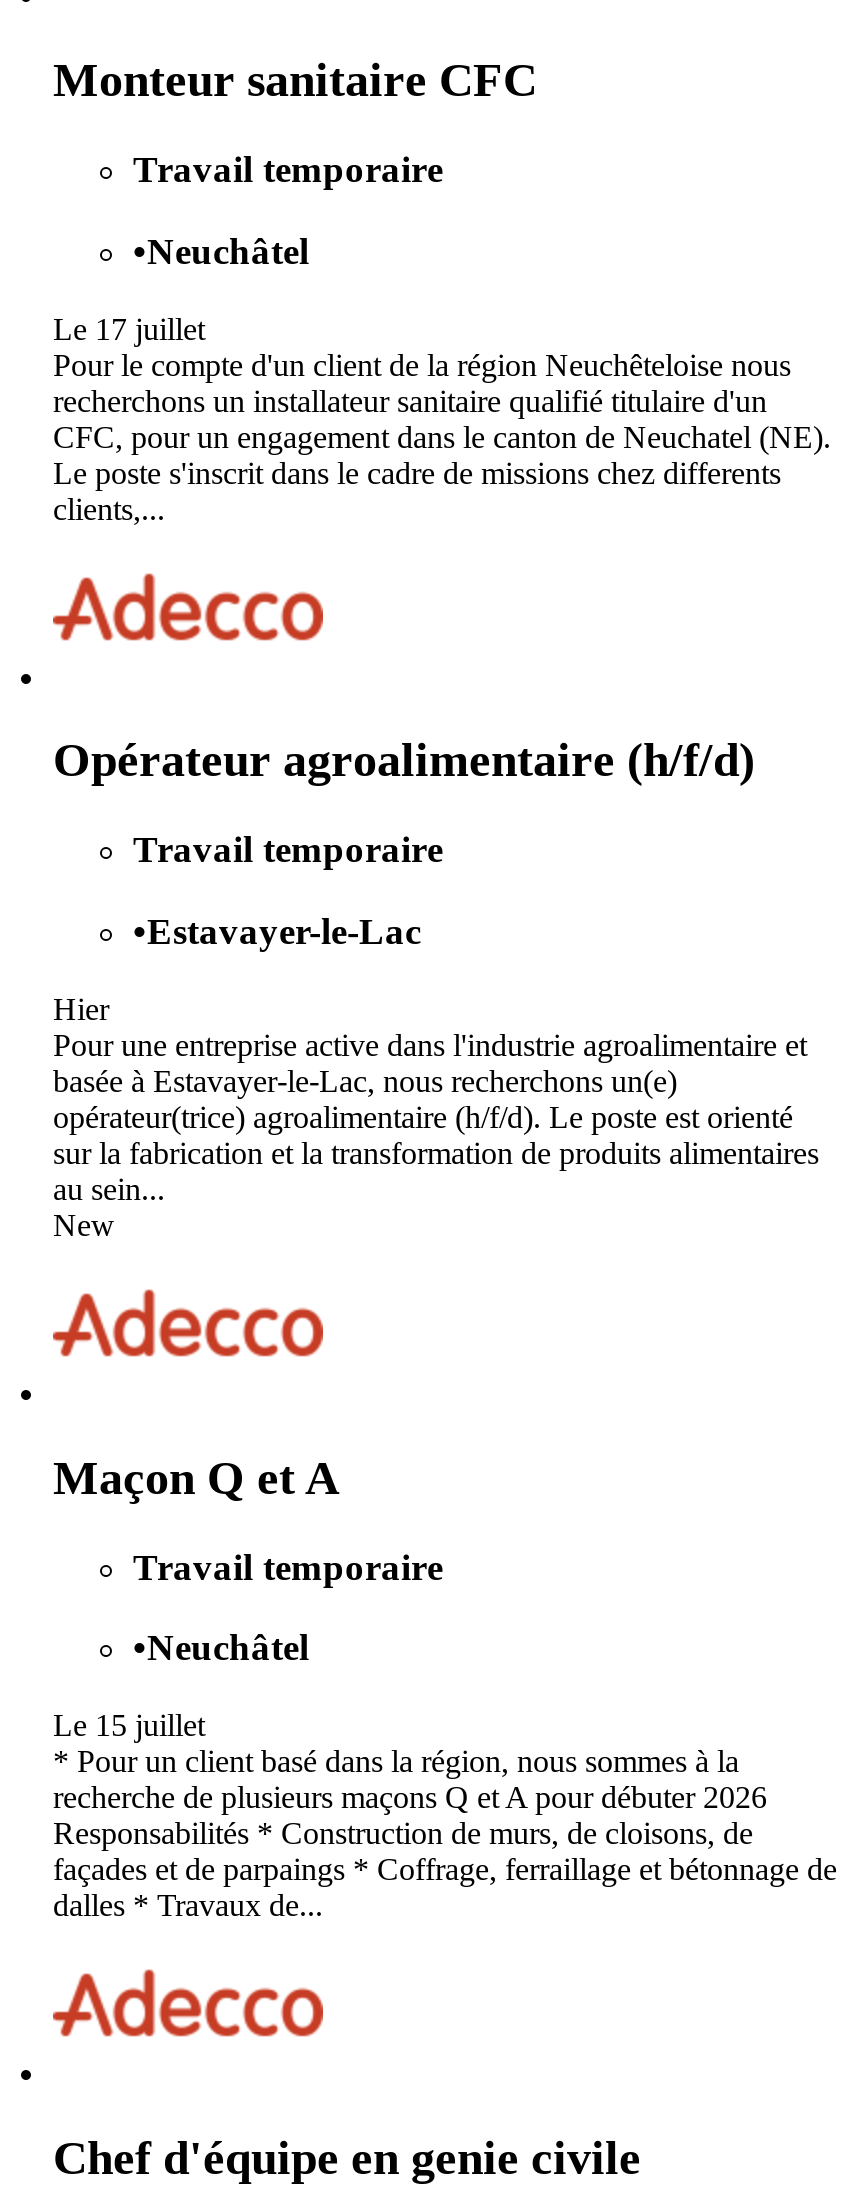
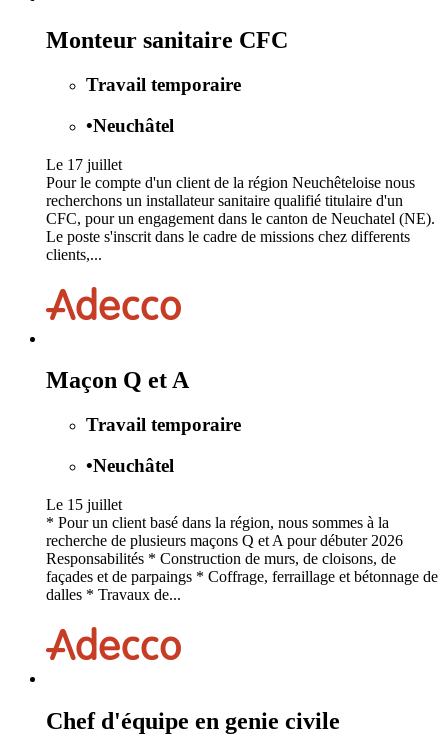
- Opérateur agroalimentaire (h/f/d)
- Travail temporaire
- •Estavayer-le-Lac
- Hier
- Pour une entreprise active dans l'industrie agroalimentaire et
- basée à Estavayer-le-Lac, nous recherchons un(e)
- opérateur(trice) agroalimentaire (h/f/d). Le poste est orienté
- sur la fabrication et la transformation de produits alimentaires
- au sein...
- New
